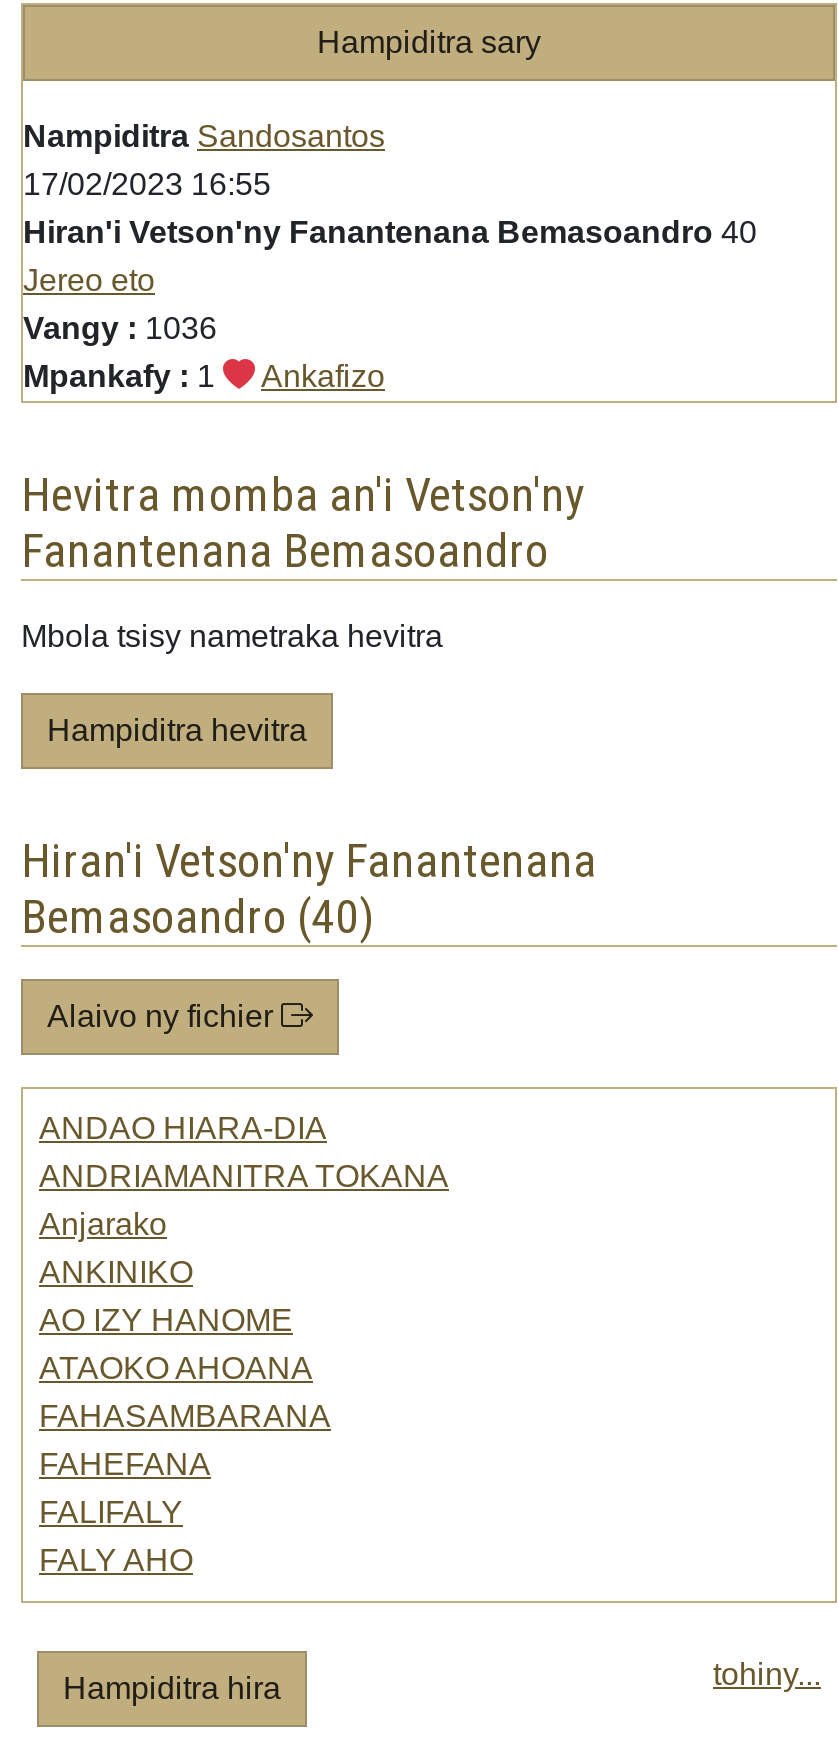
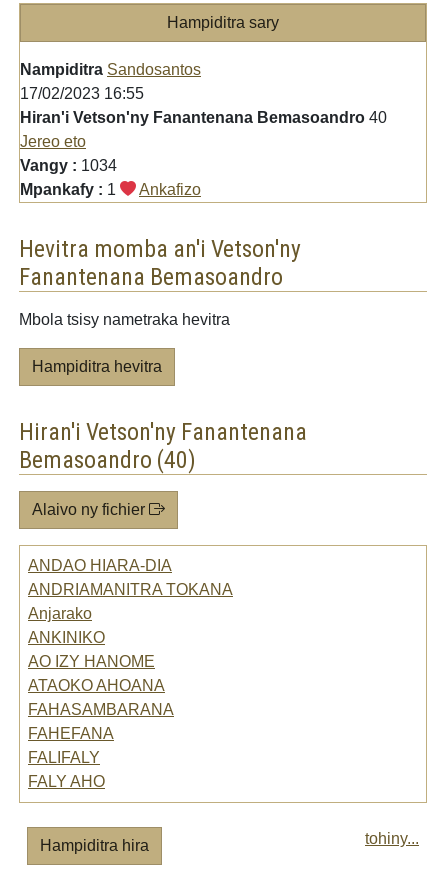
- Vangy : 1036
+ Vangy : 1034
